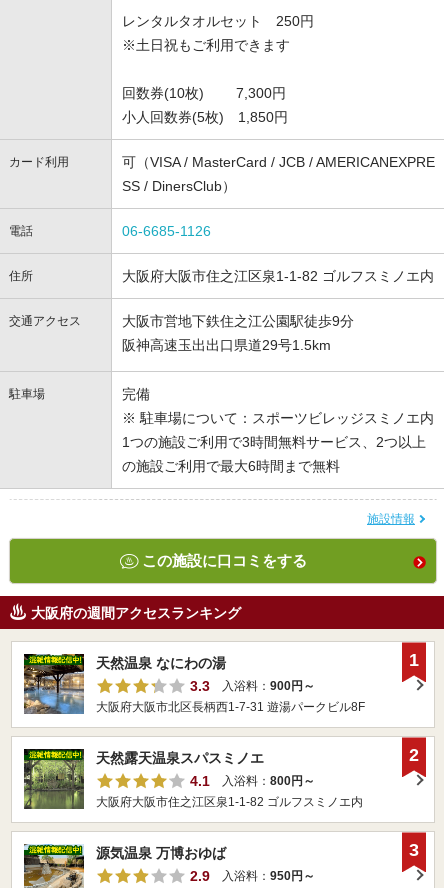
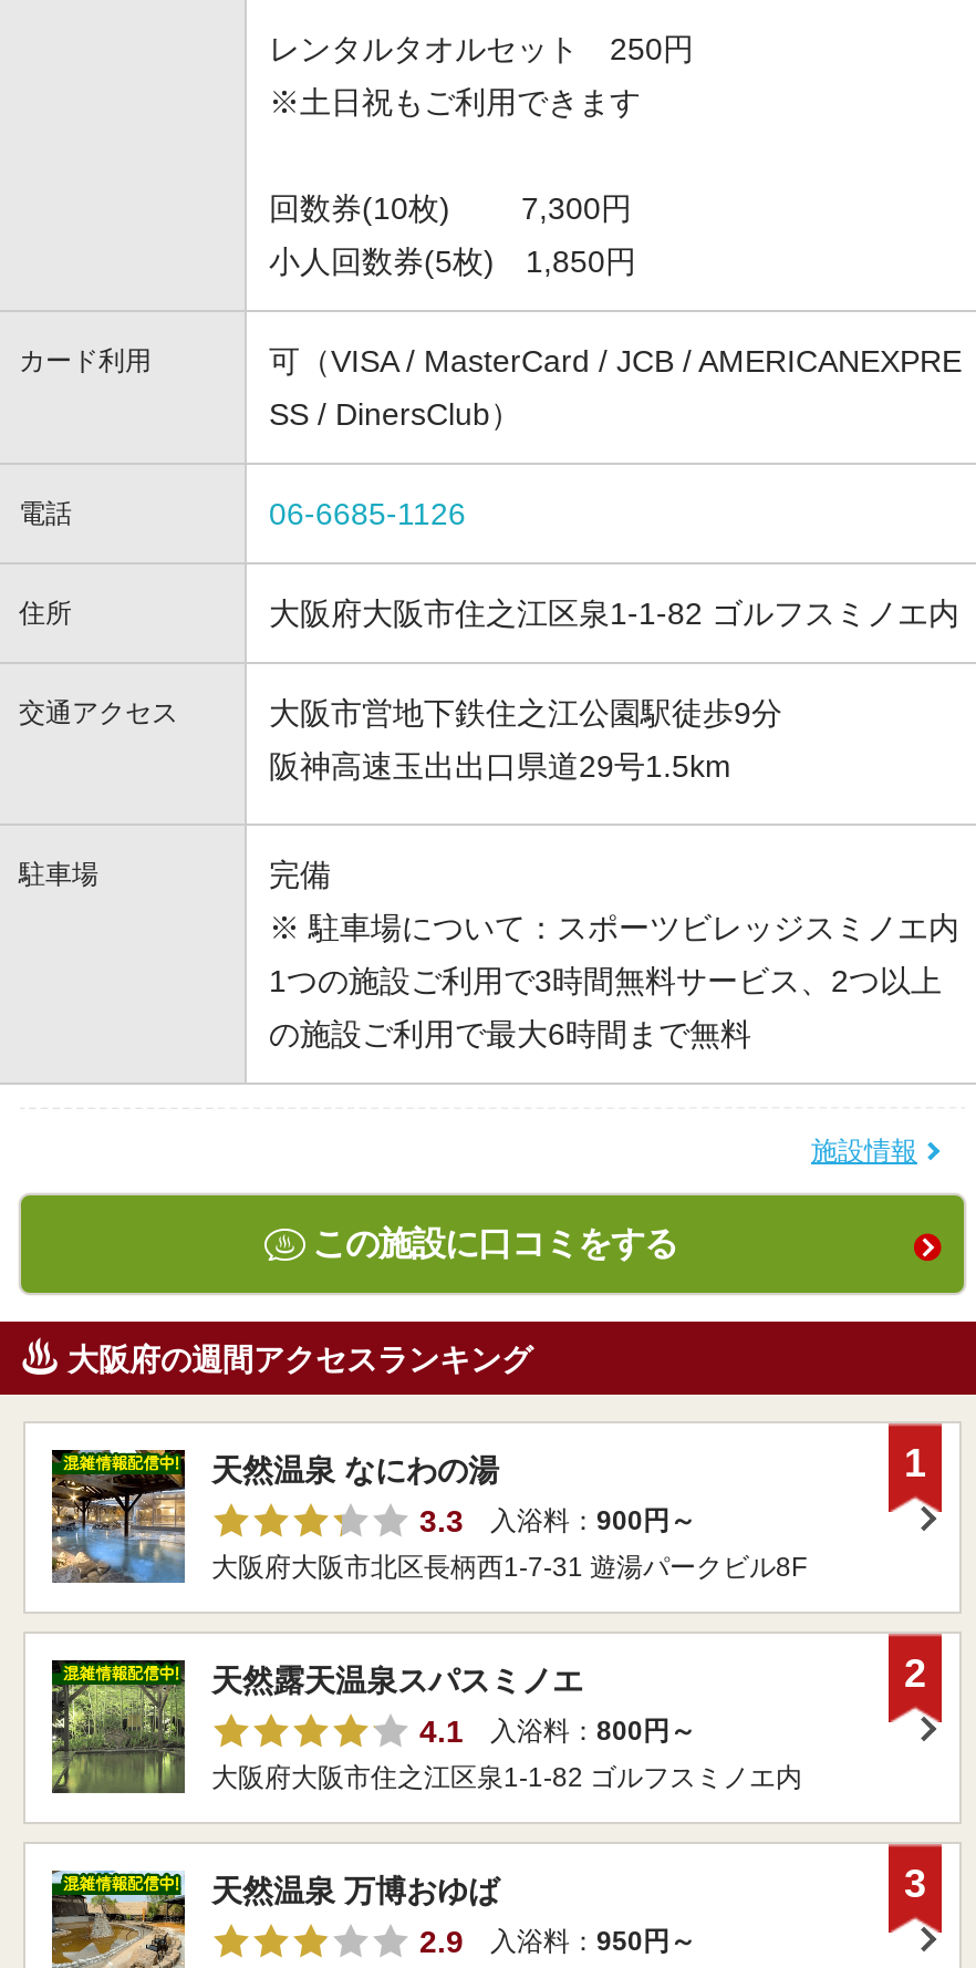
- 源気温泉 万博おゆば
+ 天然温泉 万博おゆば
